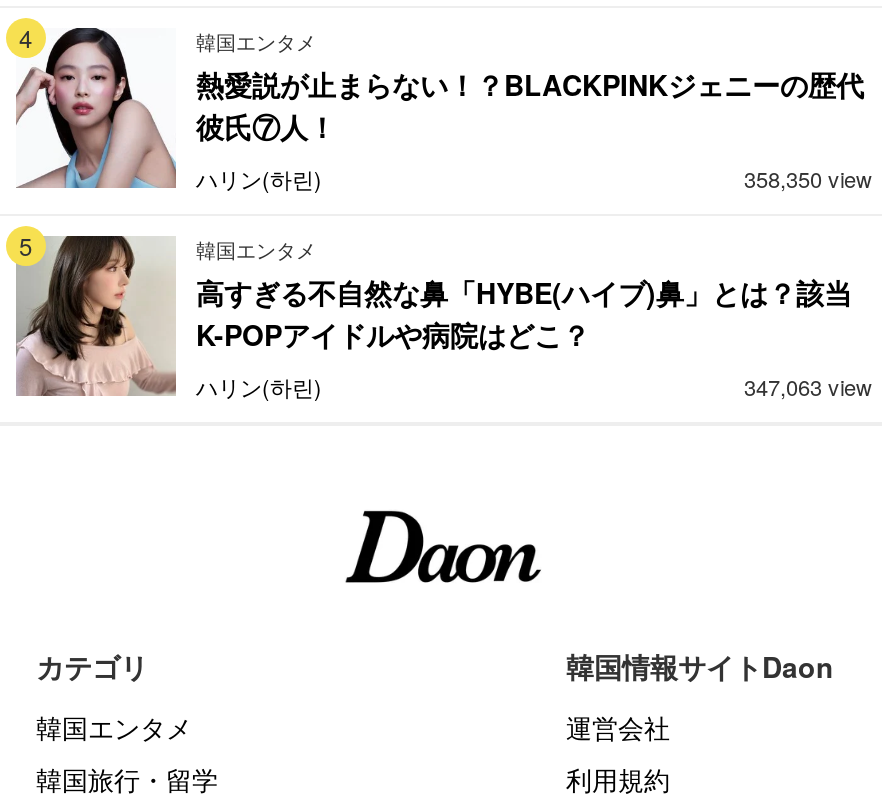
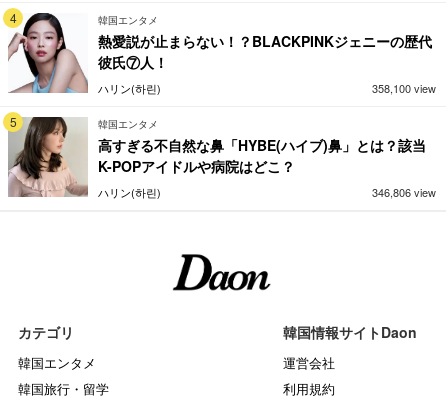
- 358,350 view
+ 358,100 view

- 347,063 view
+ 346,806 view
